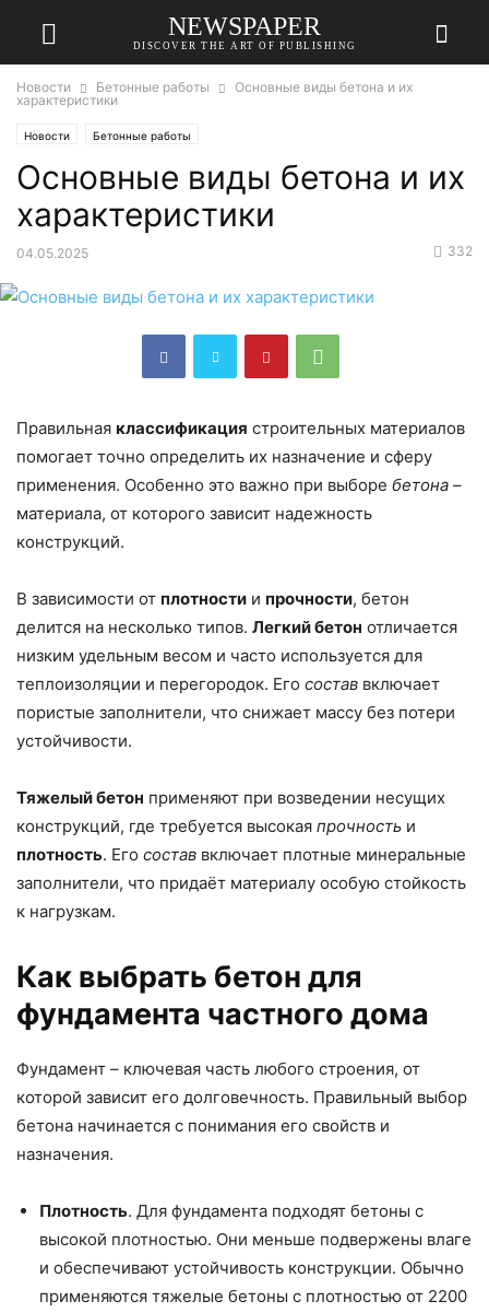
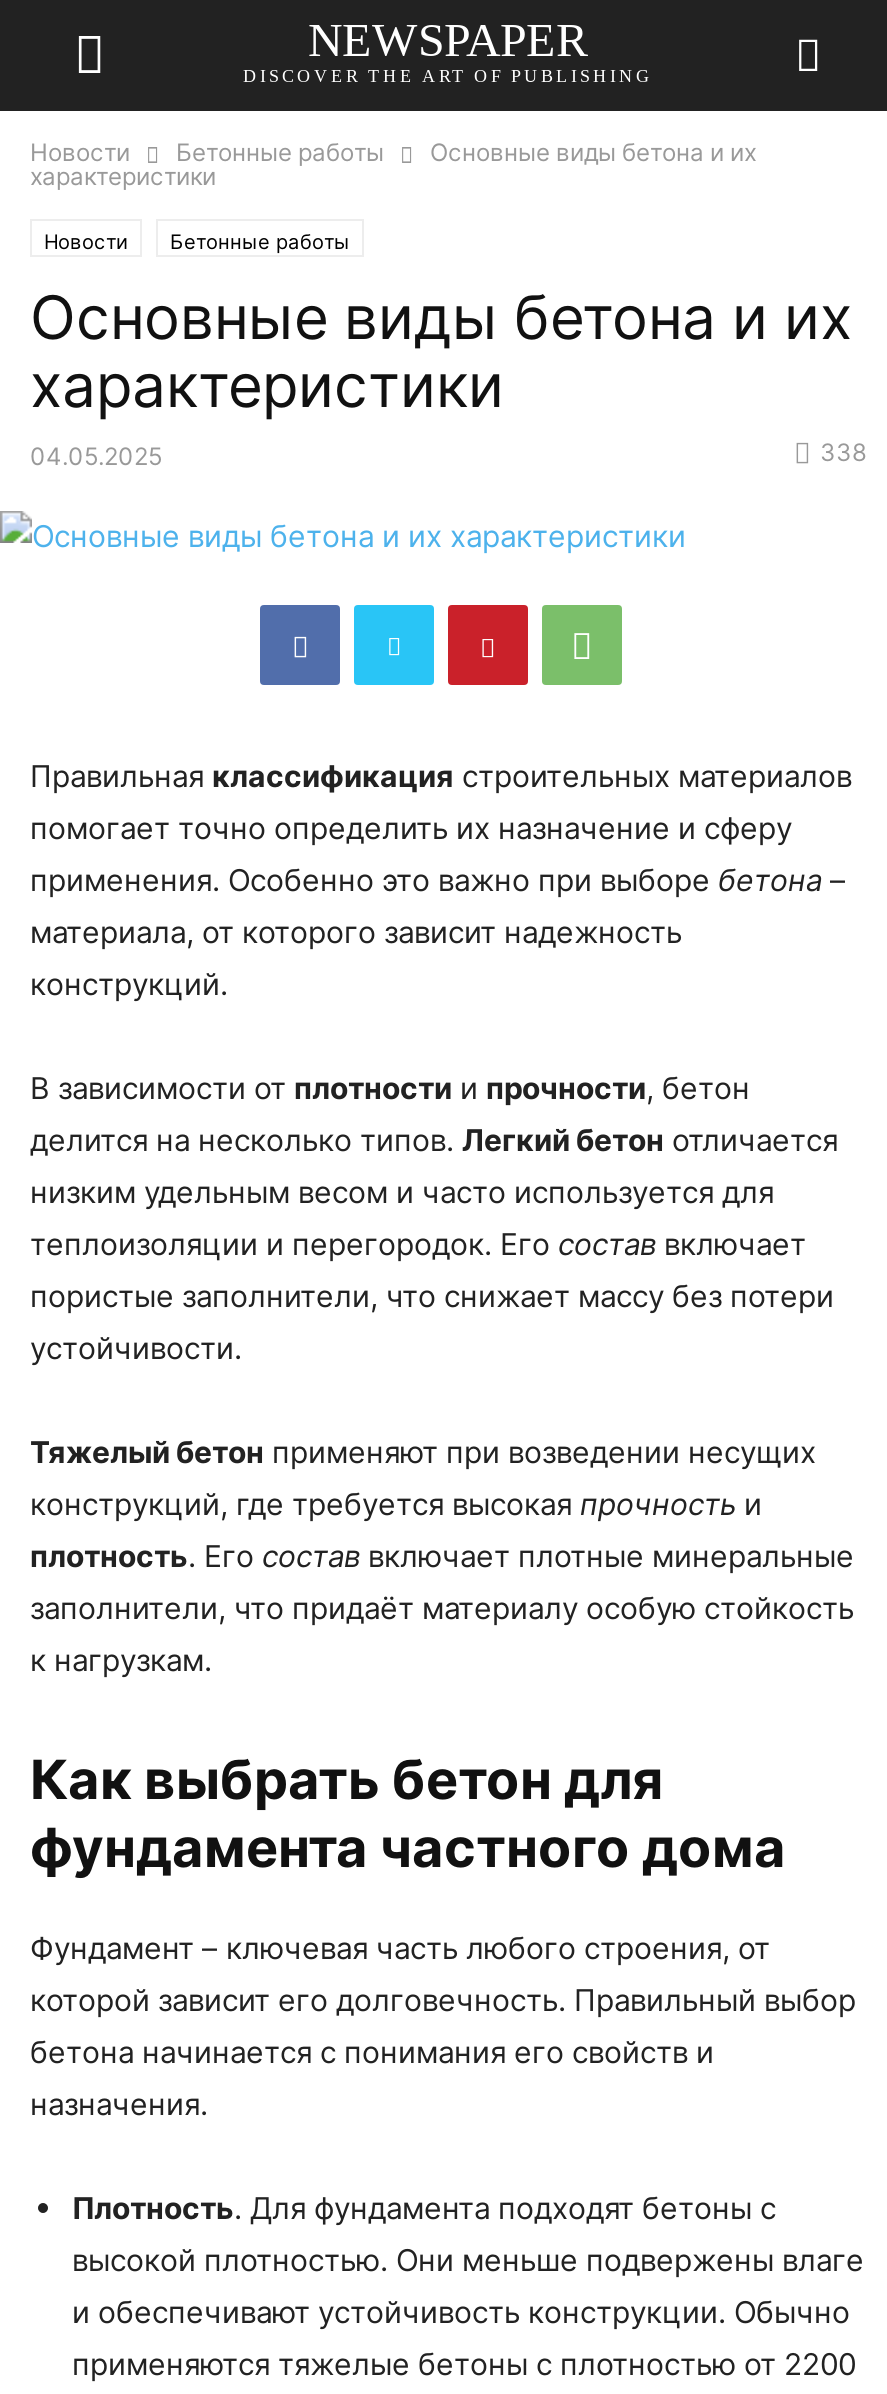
- 332
+ 338
